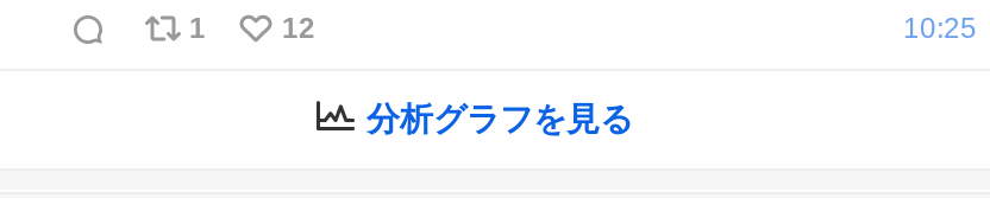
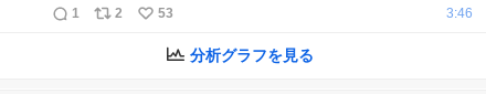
- 12
- 10:25
+ 2
+ 53
+ 3:46
